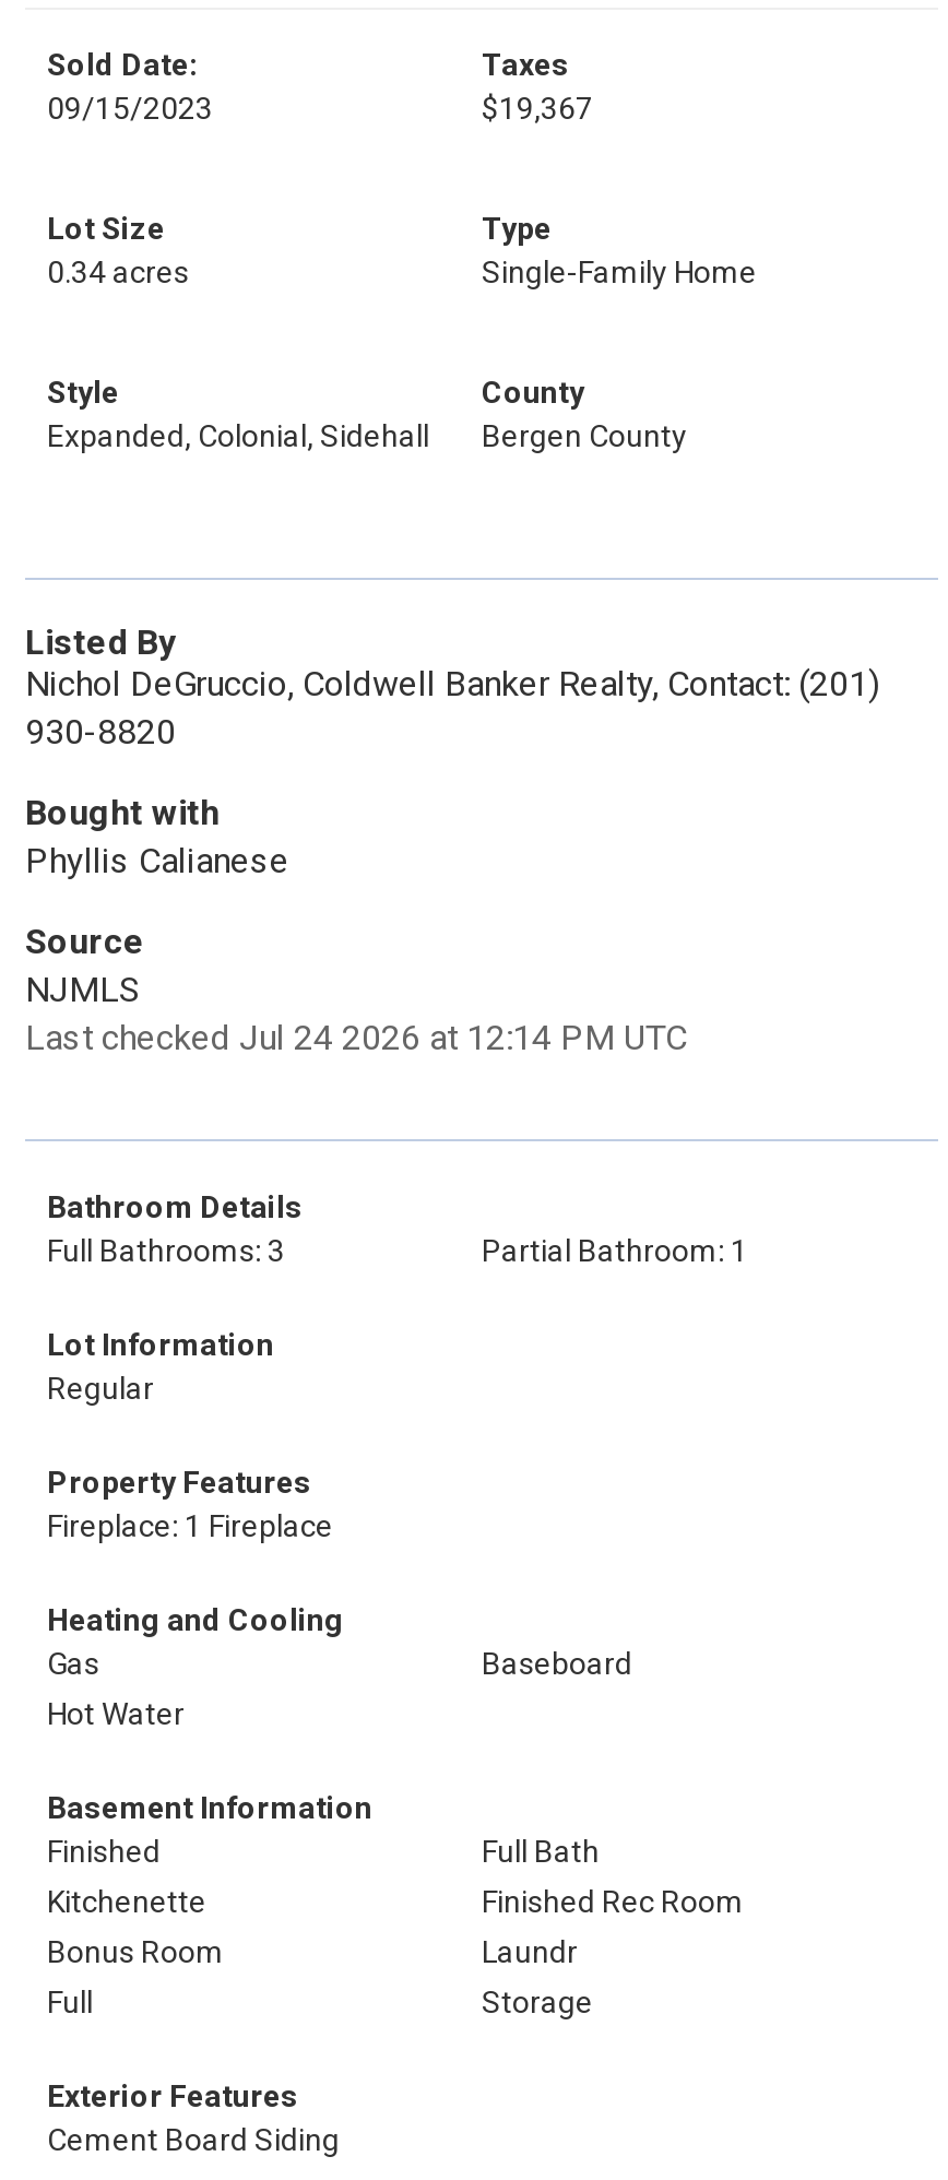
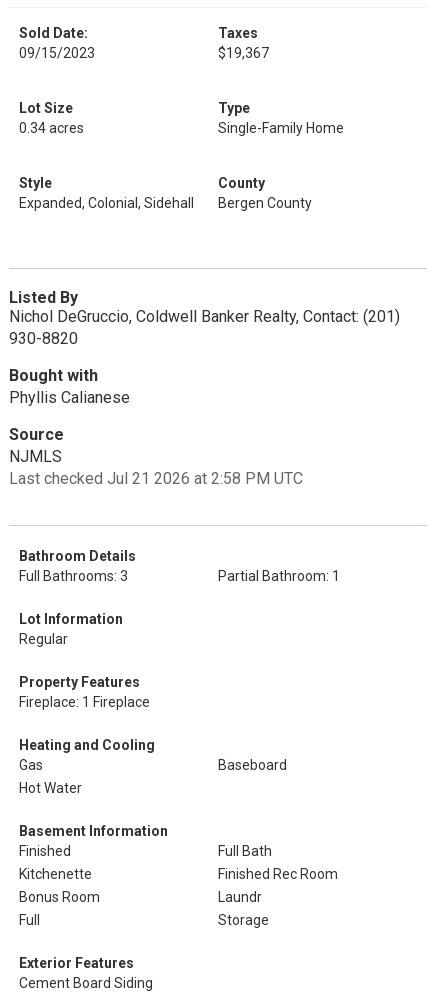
- Last checked Jul 24 2026 at 12:14 PM UTC
+ Last checked Jul 21 2026 at 2:58 PM UTC
